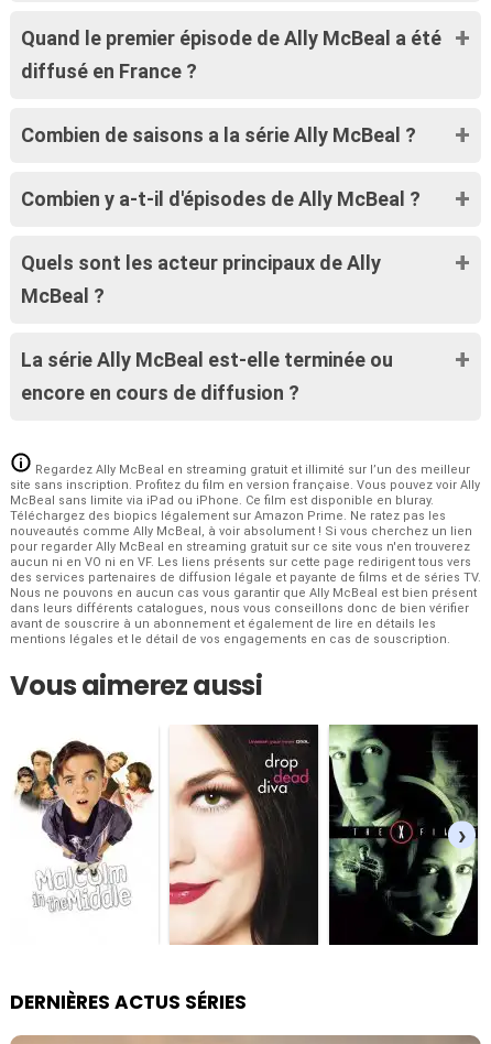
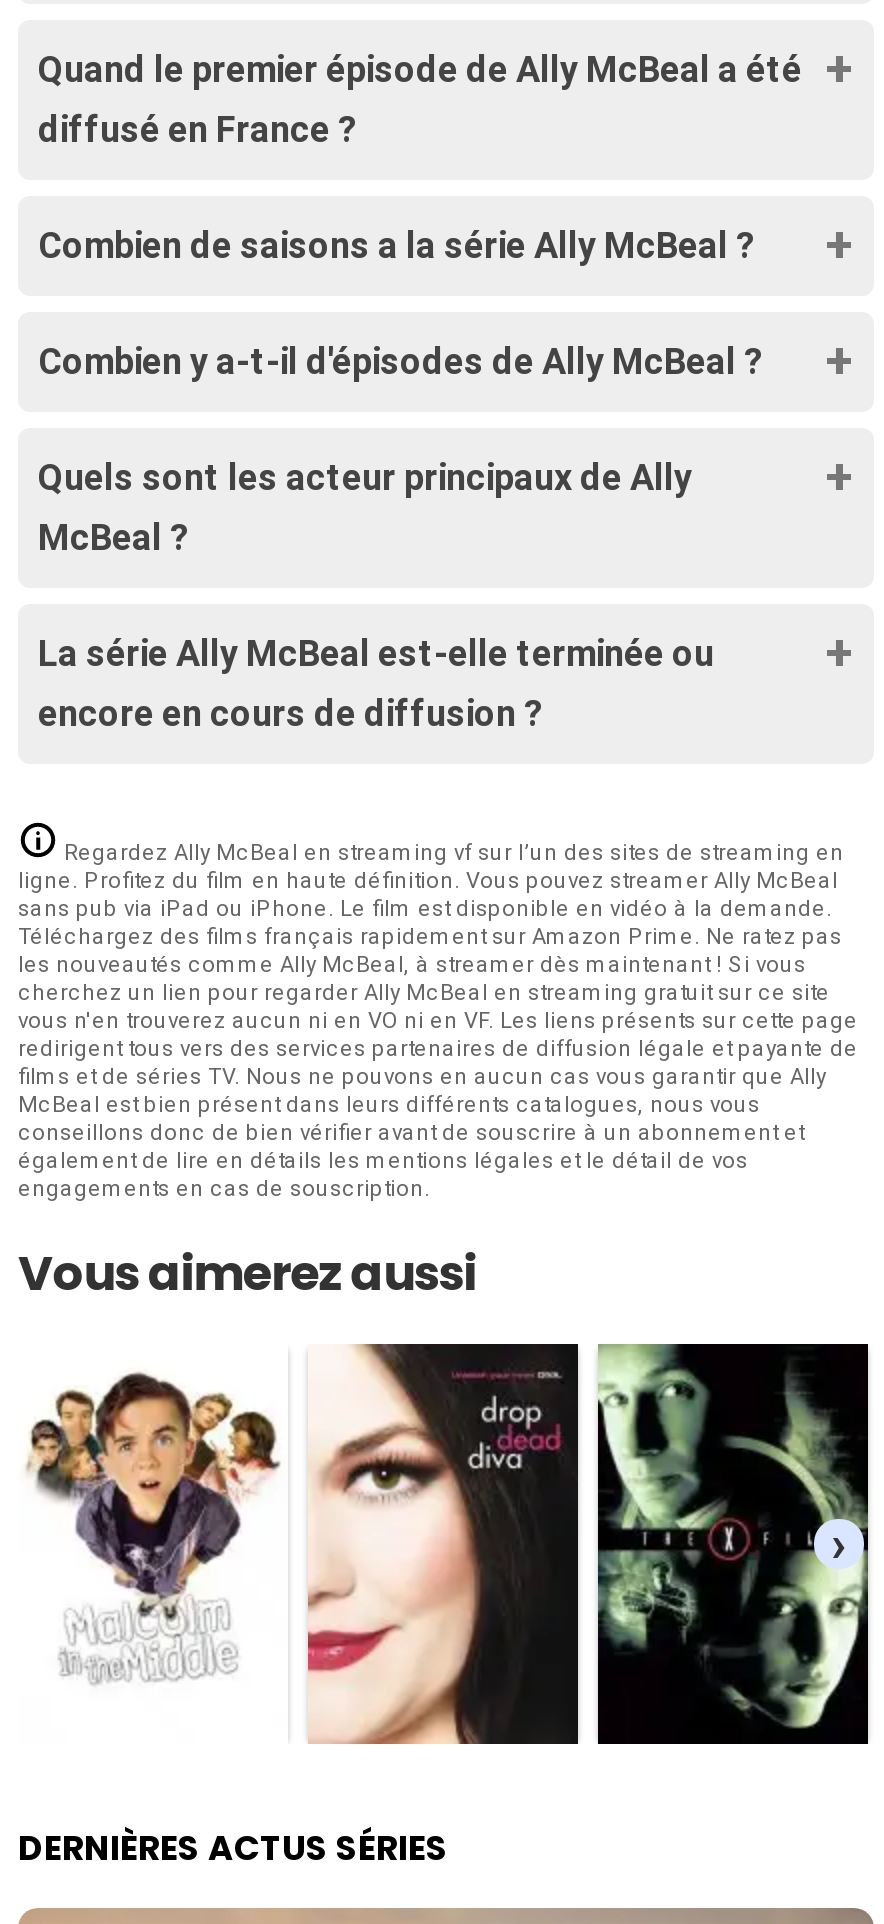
- Regardez Ally McBeal en streaming gratuit et illimité sur l’un des meilleur
- site sans inscription. Profitez du film en version française. Vous pouvez voir Ally
- McBeal sans limite via iPad ou iPhone. Ce film est disponible en bluray.
- Téléchargez des biopics légalement sur Amazon Prime. Ne ratez pas les
- nouveautés comme Ally McBeal, à voir absolument ! Si vous cherchez un lien
- pour regarder Ally McBeal en streaming gratuit sur ce site vous n'en trouverez
- aucun ni en VO ni en VF. Les liens présents sur cette page redirigent tous vers
- des services partenaires de diffusion légale et payante de films et de séries TV.
- Nous ne pouvons en aucun cas vous garantir que Ally McBeal est bien présent
- dans leurs différents catalogues, nous vous conseillons donc de bien vérifier
- avant de souscrire à un abonnement et également de lire en détails les
- mentions légales et le détail de vos engagements en cas de souscription.
+ Regardez Ally McBeal en streaming vf sur l’un des sites de streaming en
+ ligne. Profitez du film en haute définition. Vous pouvez streamer Ally McBeal
+ sans pub via iPad ou iPhone. Le film est disponible en vidéo à la demande.
+ Téléchargez des films français rapidement sur Amazon Prime. Ne ratez pas
+ les nouveautés comme Ally McBeal, à streamer dès maintenant ! Si vous
+ cherchez un lien pour regarder Ally McBeal en streaming gratuit sur ce site
+ vous n'en trouverez aucun ni en VO ni en VF. Les liens présents sur cette page
+ redirigent tous vers des services partenaires de diffusion légale et payante de
+ films et de séries TV. Nous ne pouvons en aucun cas vous garantir que Ally
+ McBeal est bien présent dans leurs différents catalogues, nous vous
+ conseillons donc de bien vérifier avant de souscrire à un abonnement et
+ également de lire en détails les mentions légales et le détail de vos
+ engagements en cas de souscription.
